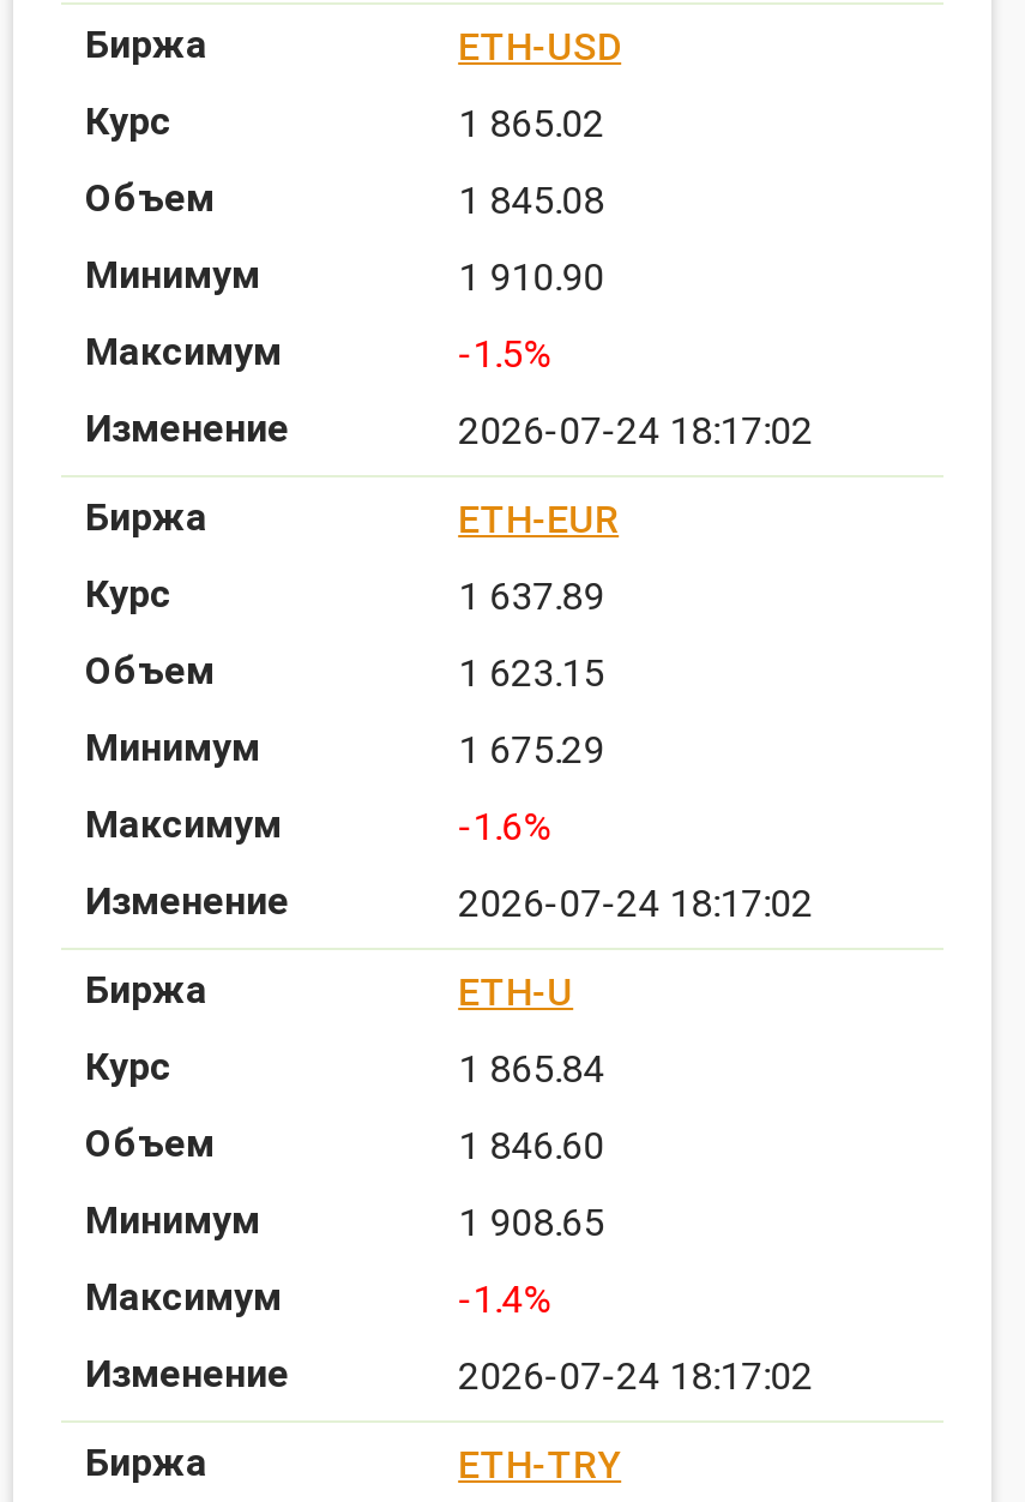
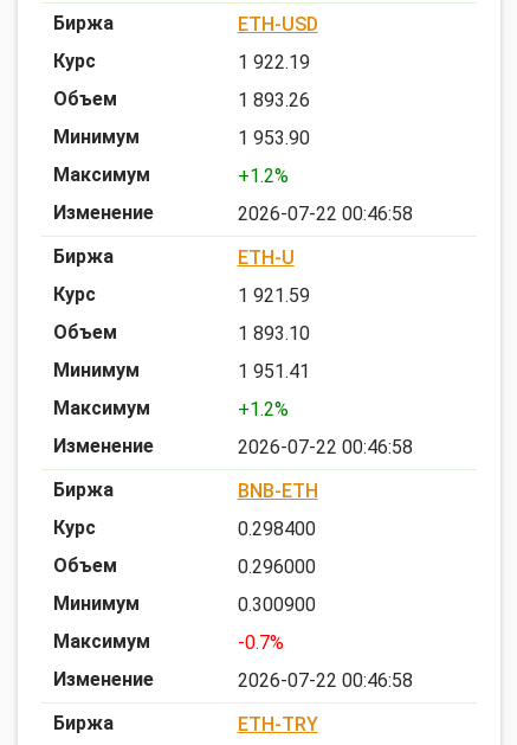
- 1 865.02
- 1 845.08
- 1 910.90
- -1.5%
- 2026-07-24 18:17:02
- ETH-EUR
- 1 637.89
- 1 623.15
- 1 675.29
- -1.6%
- 2026-07-24 18:17:02
+ 1 922.19
+ 1 893.26
+ 1 953.90
+ +1.2%
+ 2026-07-22 00:46:58

moved up: ETH-U

- 1 865.84
- 1 846.60
- 1 908.65
- -1.4%
- 2026-07-24 18:17:02
+ 1 921.59
+ 1 893.10
+ 1 951.41
+ +1.2%
+ 2026-07-22 00:46:58
+ BNB-ETH
+ 0.298400
+ 0.296000
+ 0.300900
+ -0.7%
+ 2026-07-22 00:46:58
